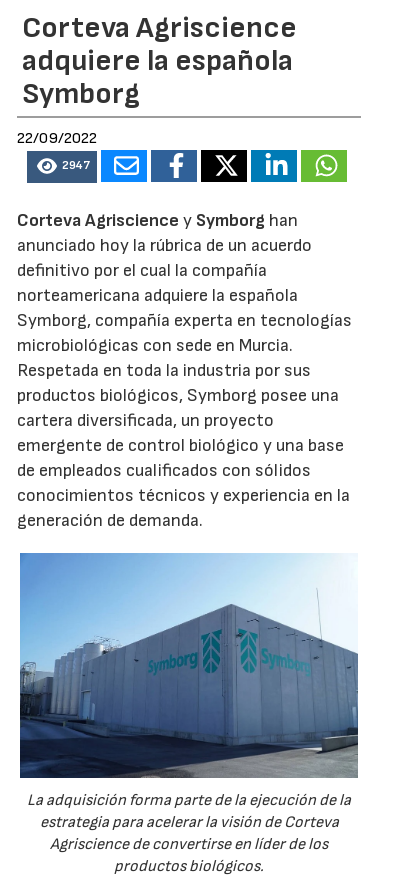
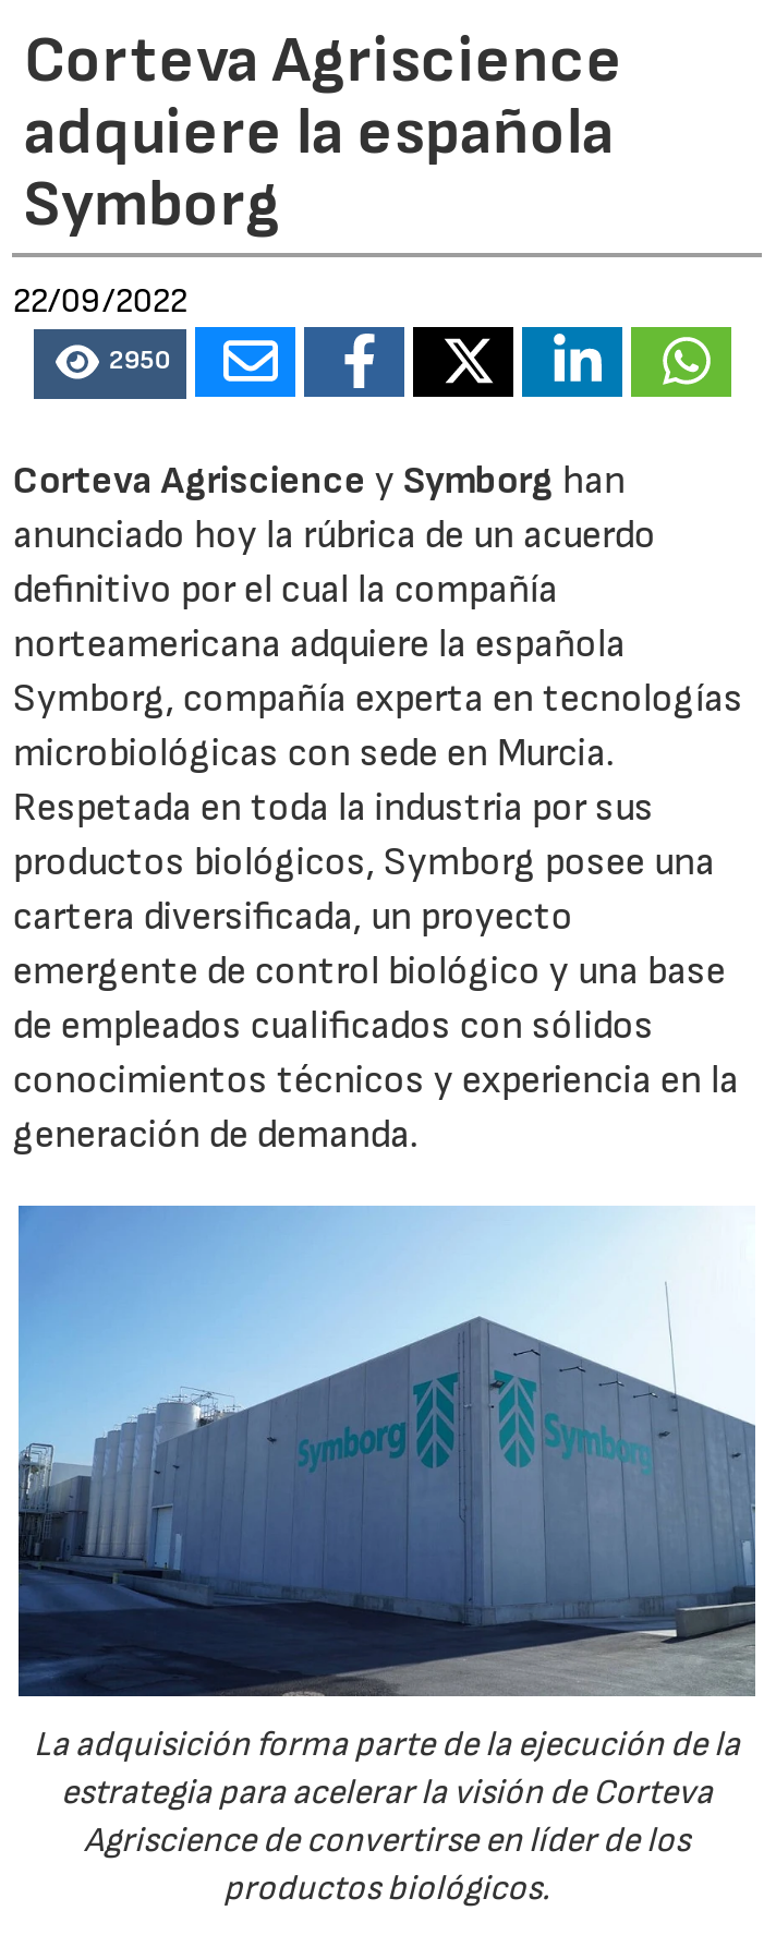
- 2947
+ 2950
